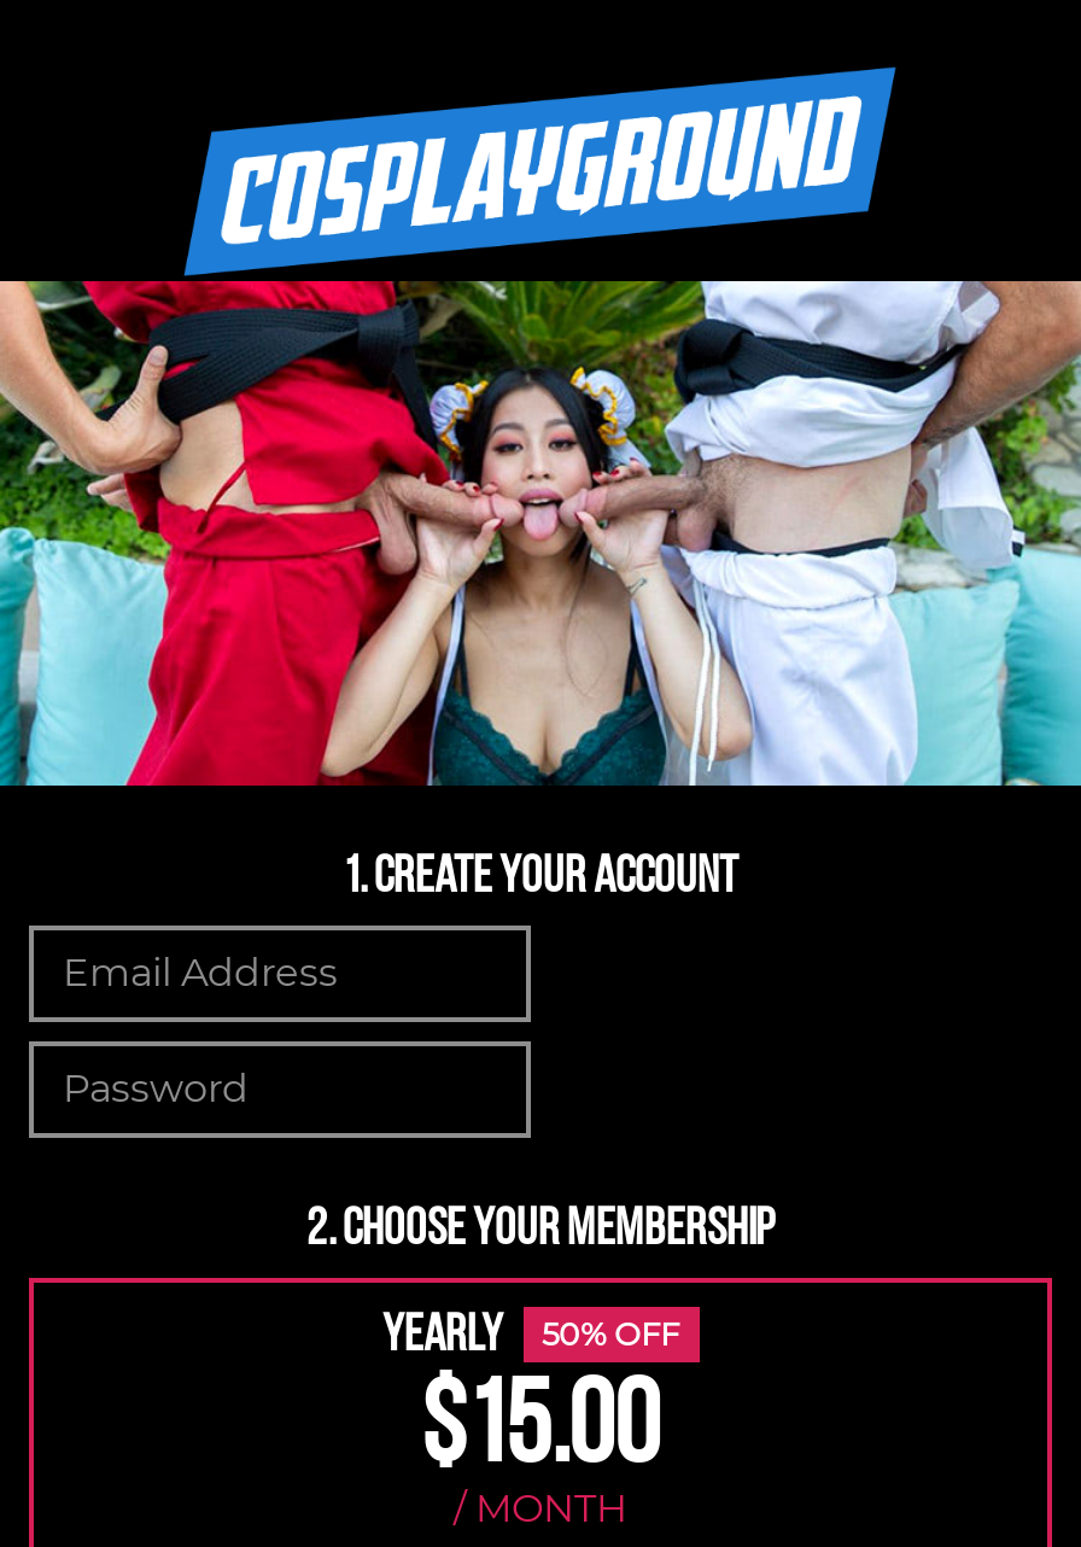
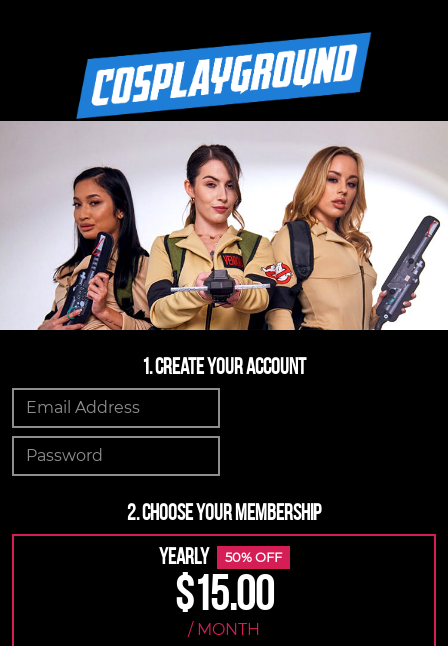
- [image]
+ [image]
